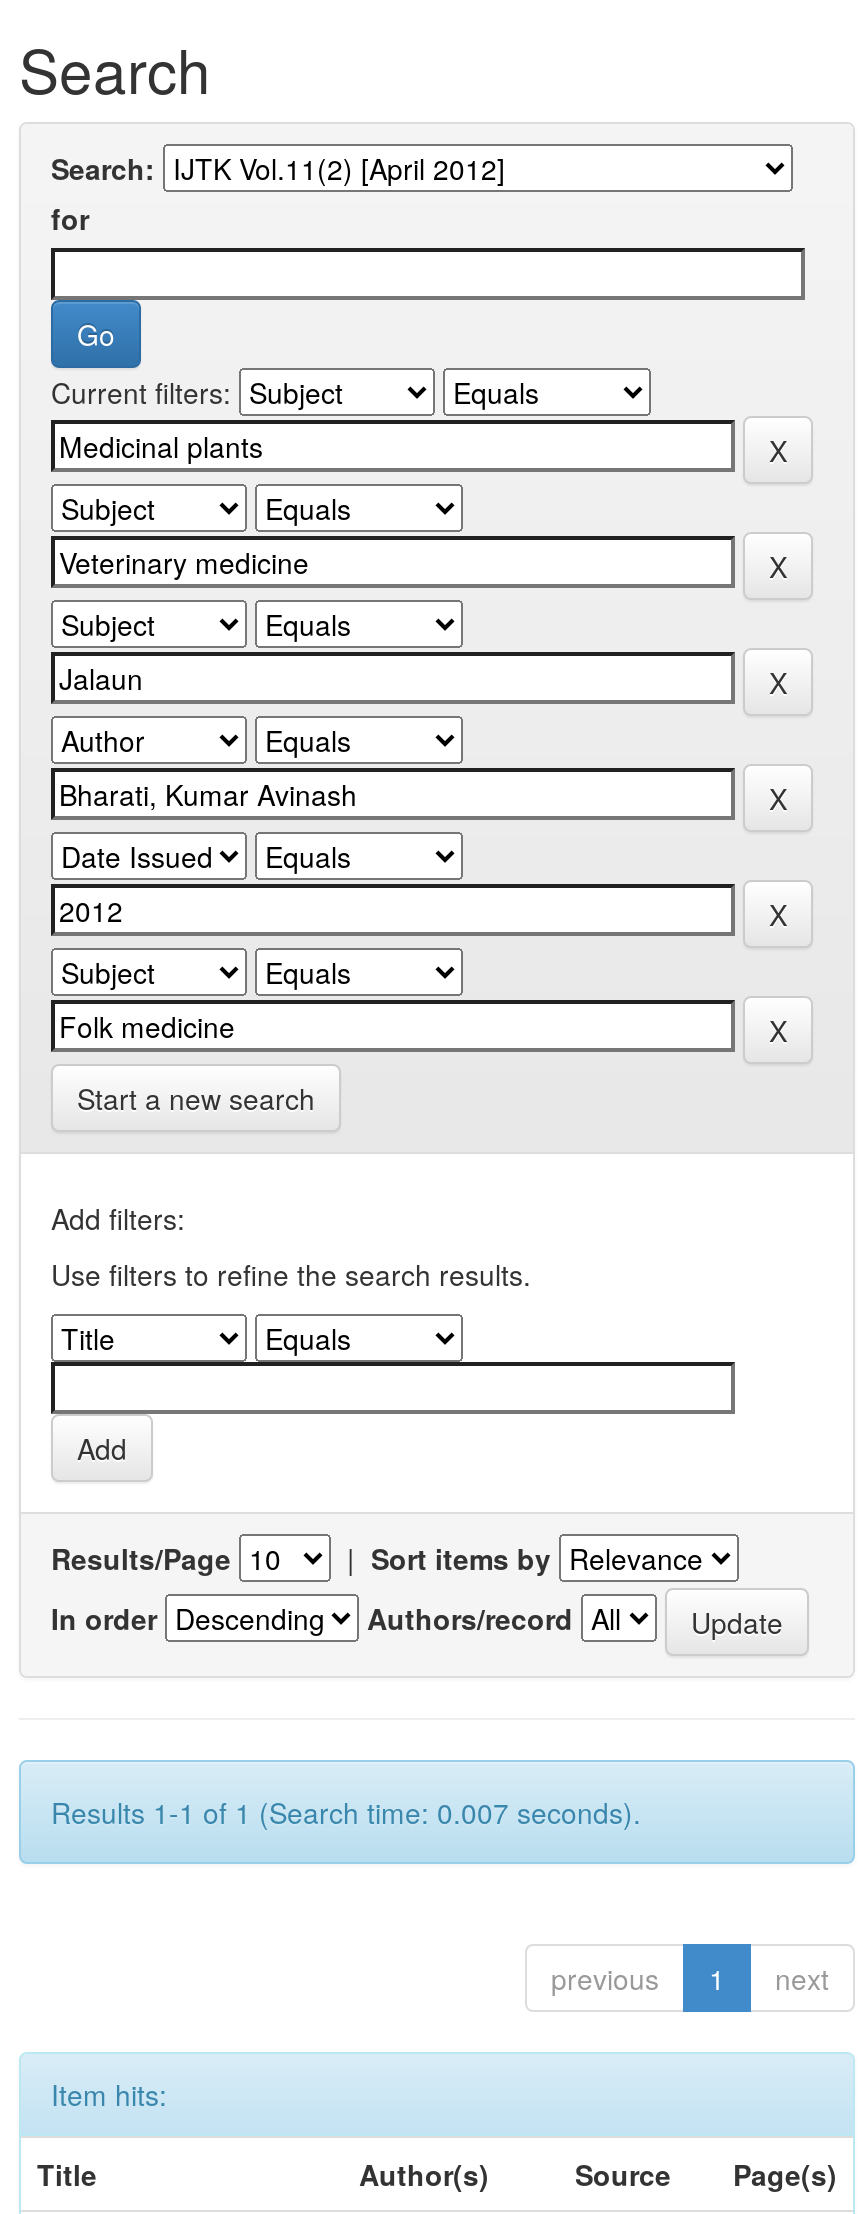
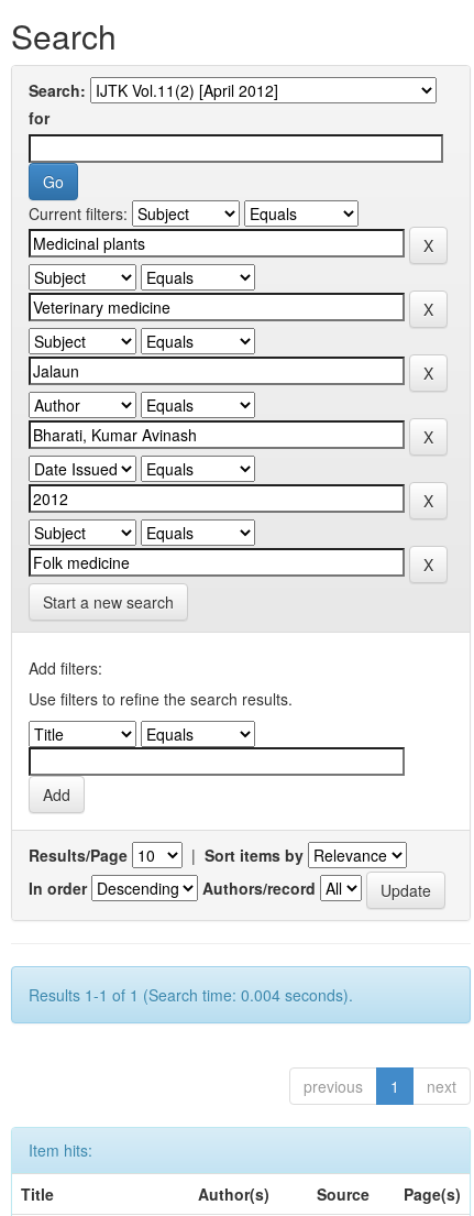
- Results 1-1 of 1 (Search time: 0.007 seconds).
+ Results 1-1 of 1 (Search time: 0.004 seconds).
